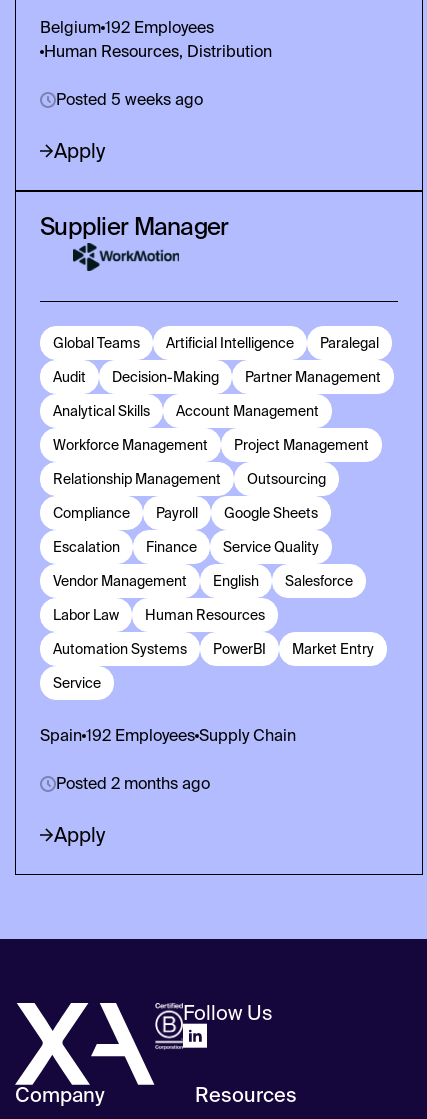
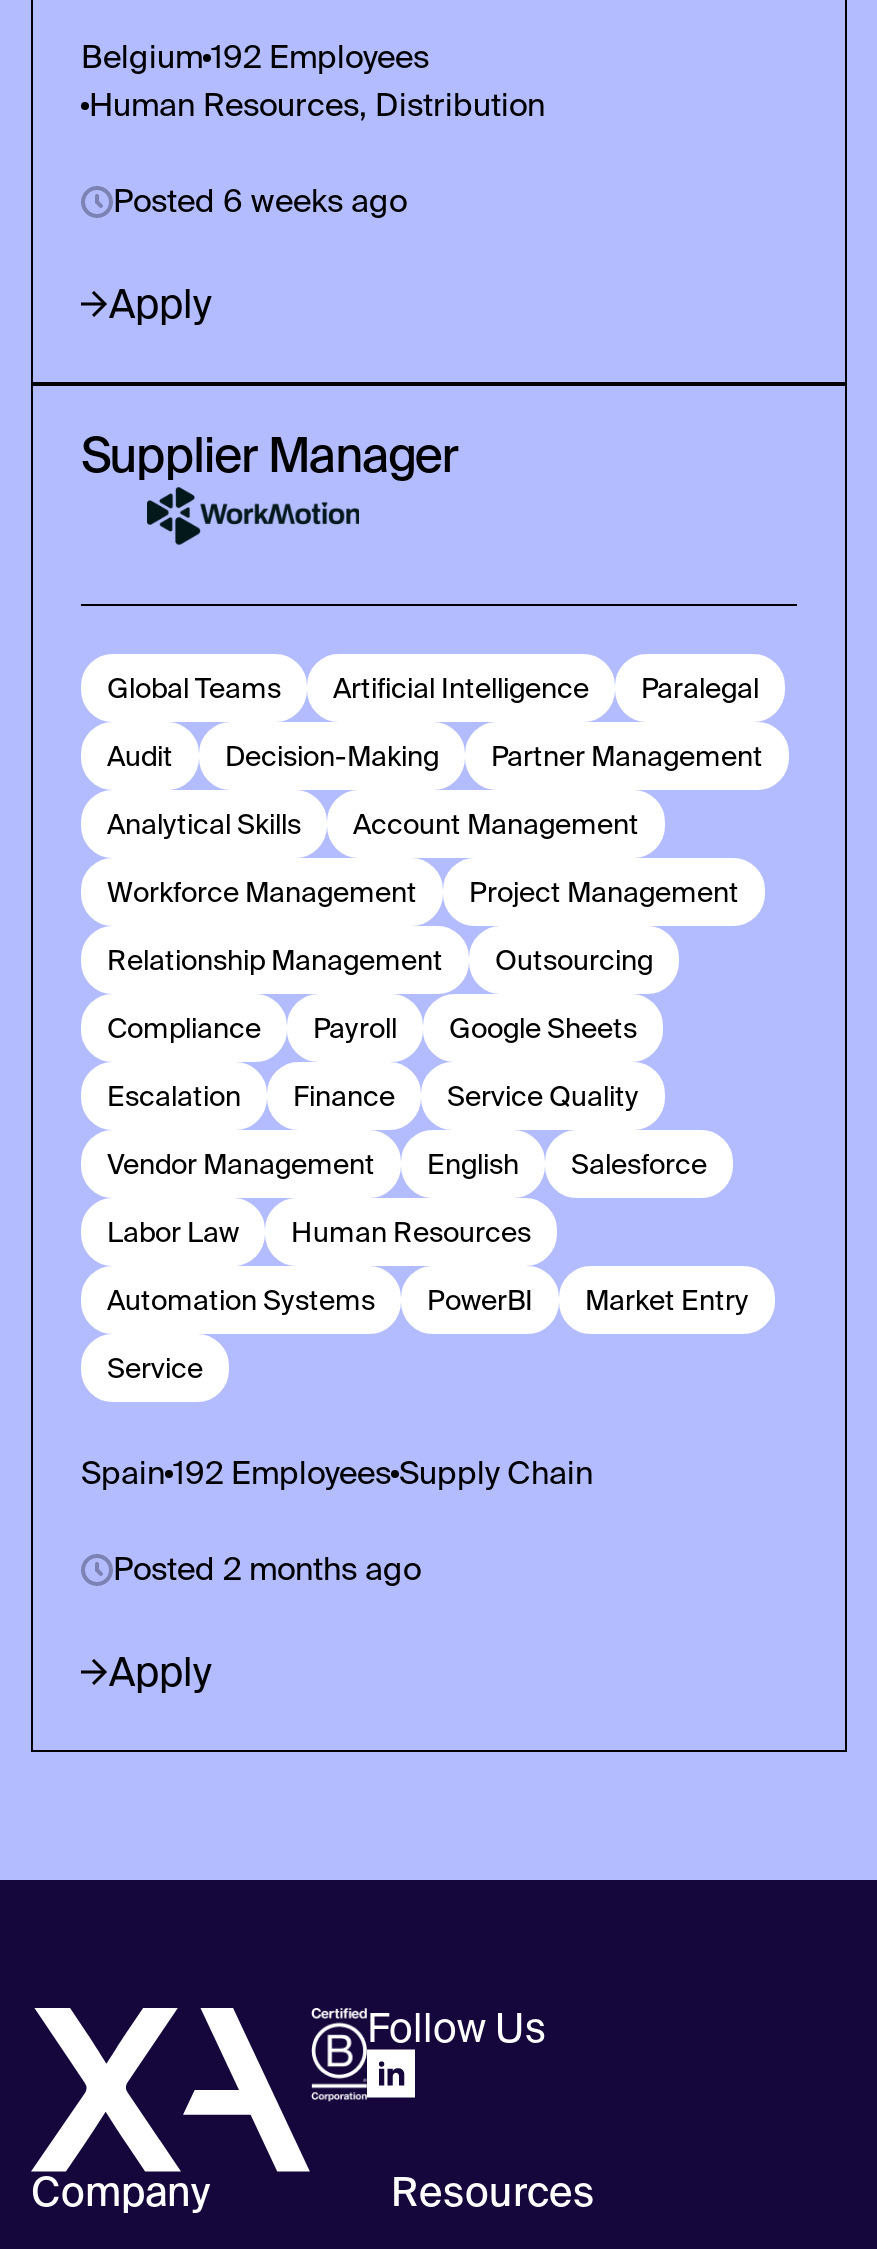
- Posted 5 weeks ago
+ Posted 6 weeks ago
